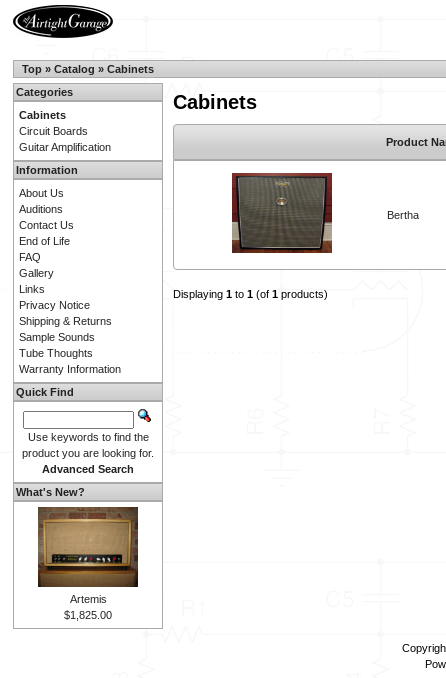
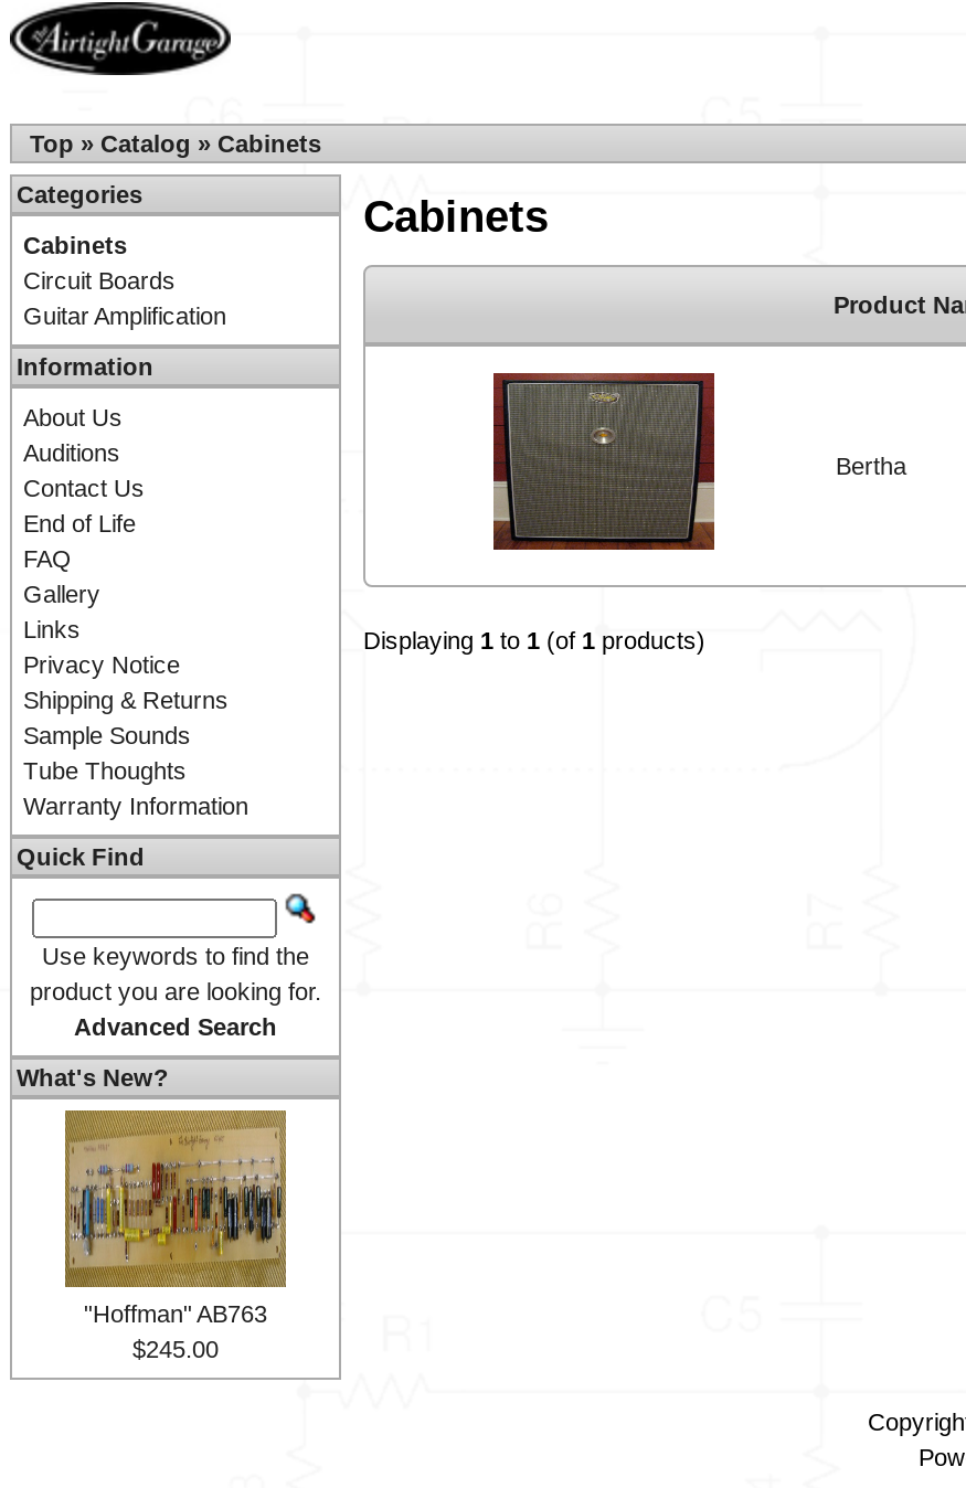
- [image]
- Artemis
- $1,825.00
+ [image]
+ "Hoffman" AB763
+ $245.00
